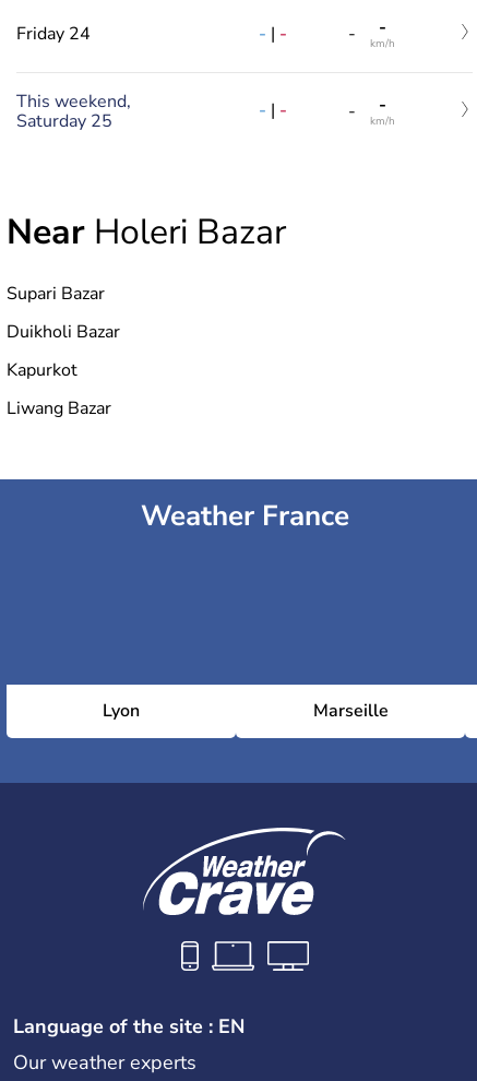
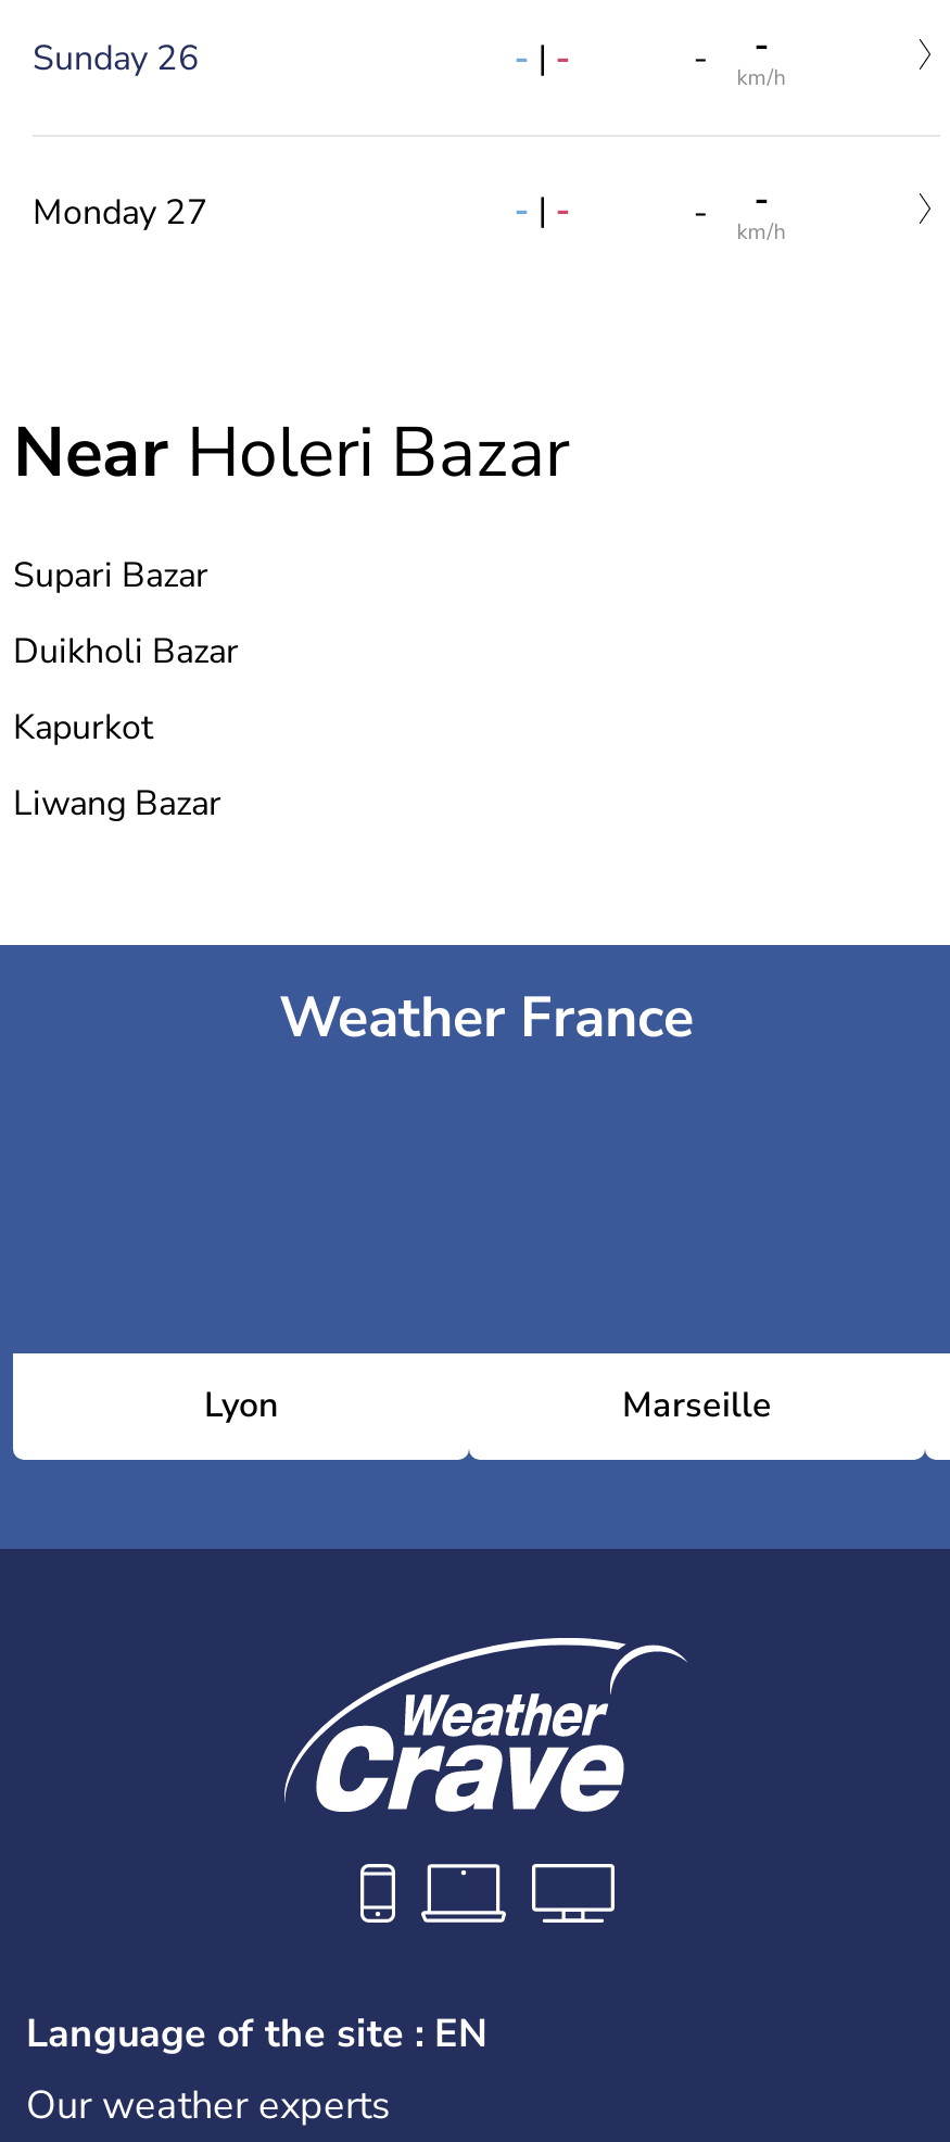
- Friday 24
+ Sunday 26

- This weekend,
- Saturday 25
+ Monday 27
